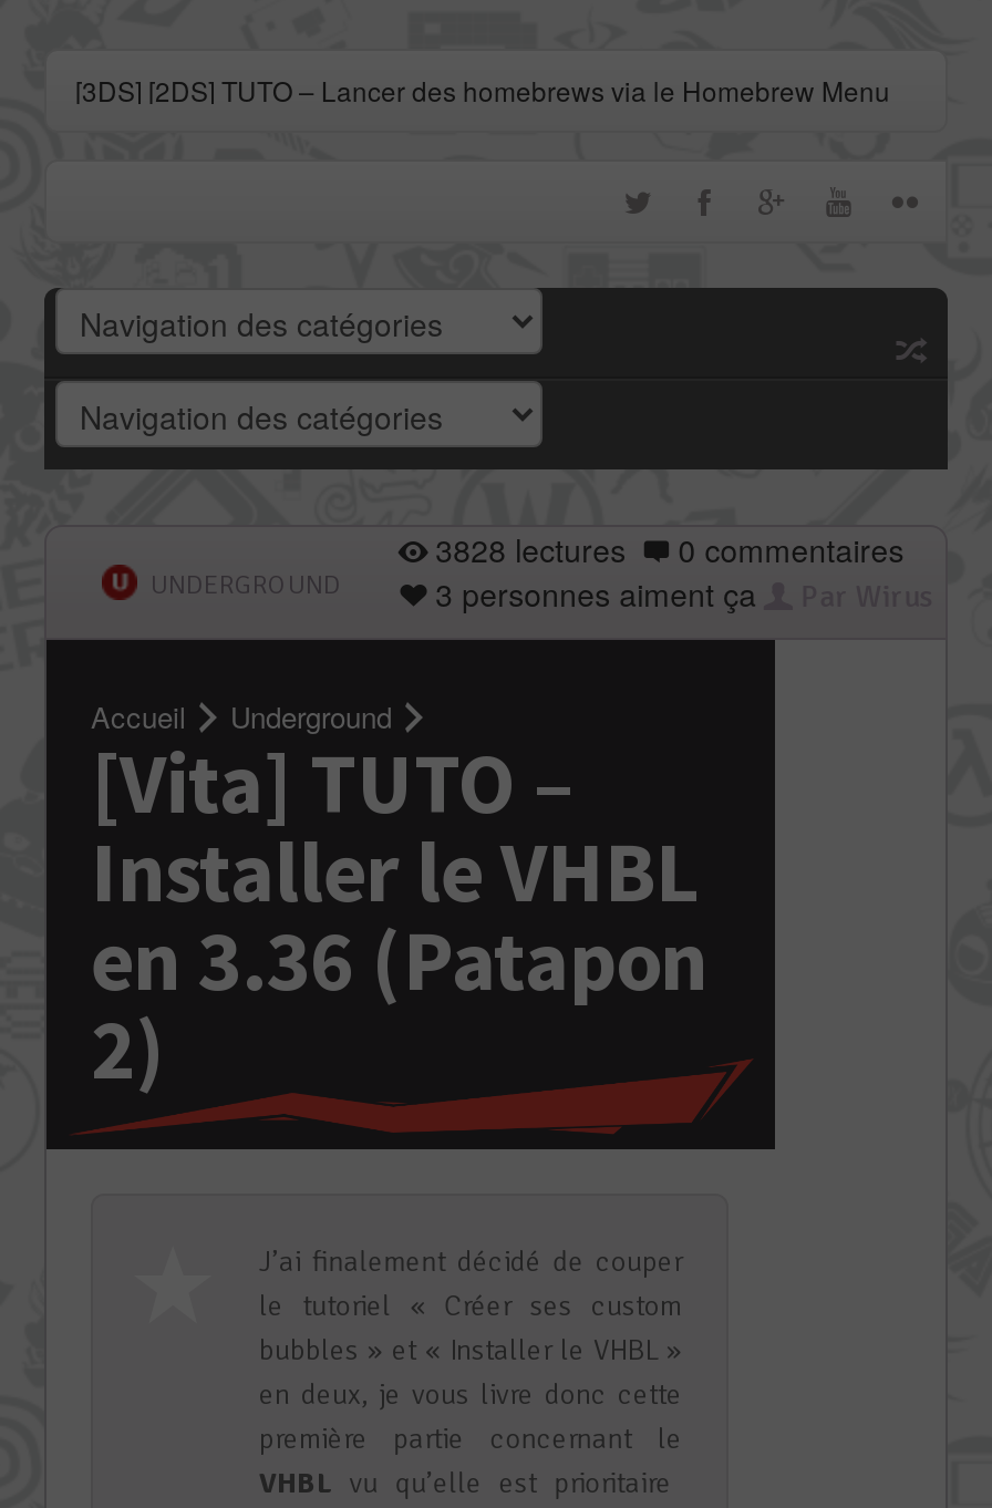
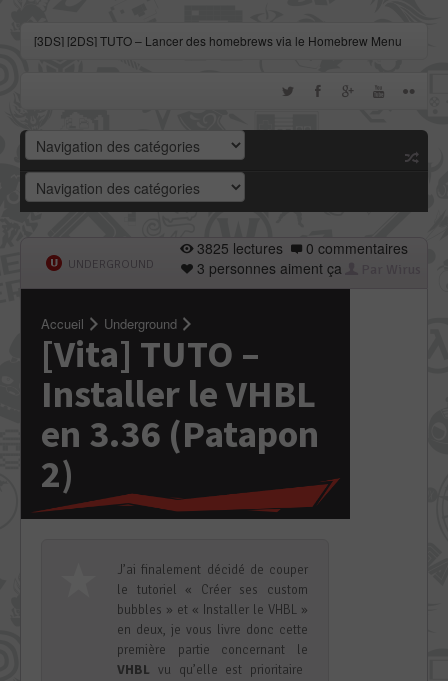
- 3828 lectures 0 commentaires
+ 3825 lectures 0 commentaires
